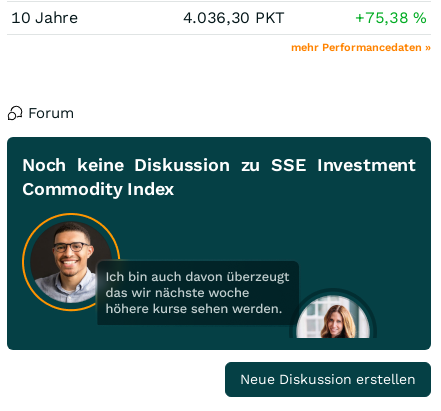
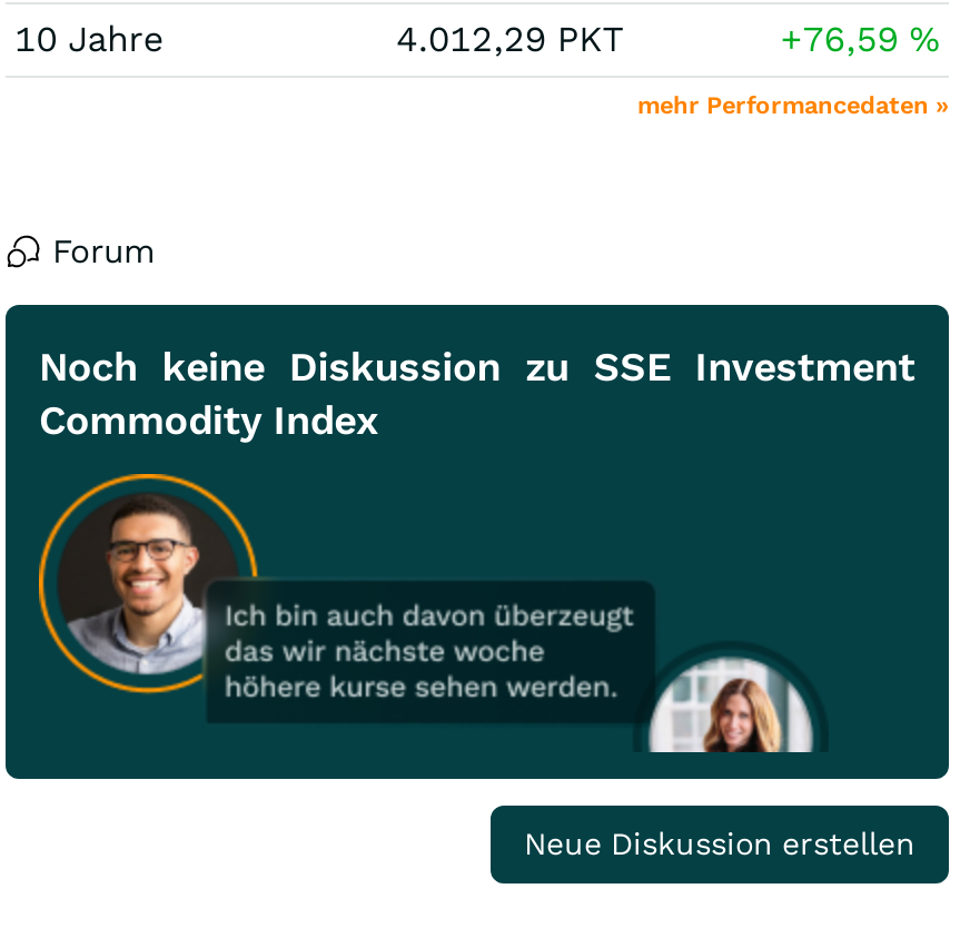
- 4.036,30 PKT
+ 4.012,29 PKT

- +75,38%
+ +76,59%
